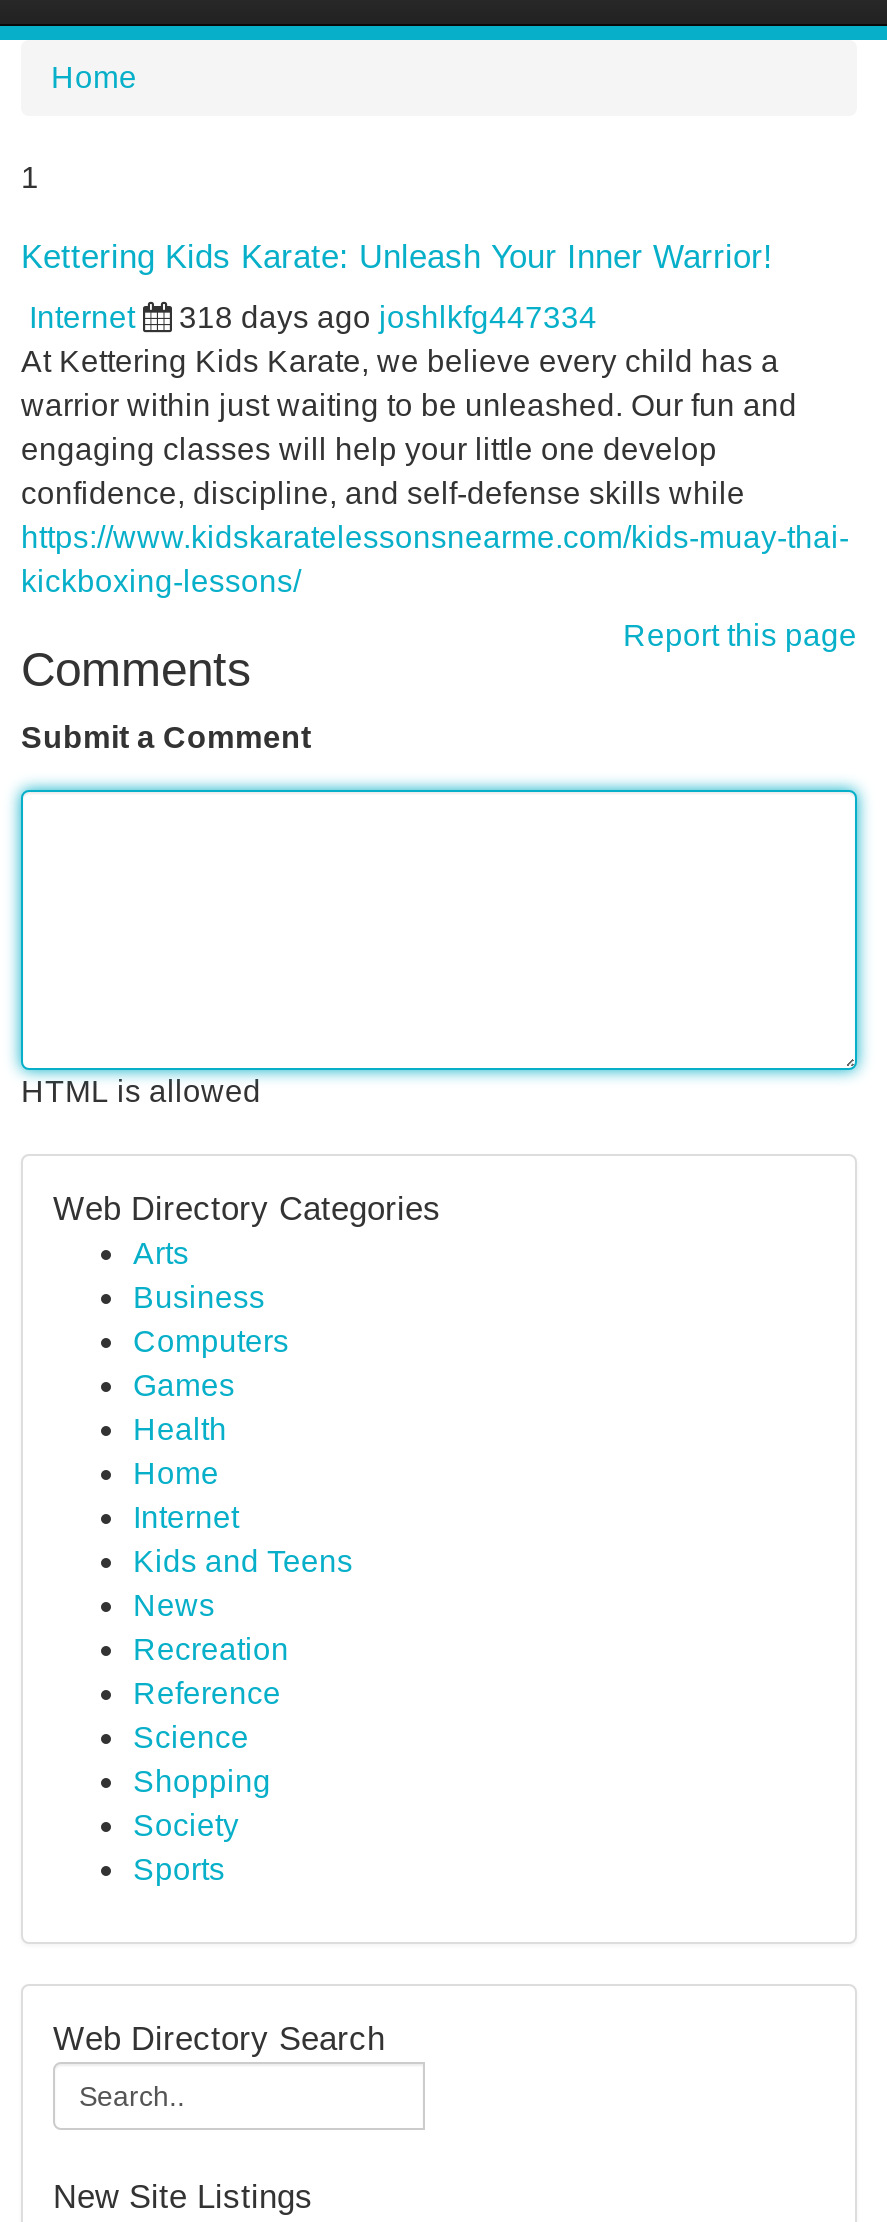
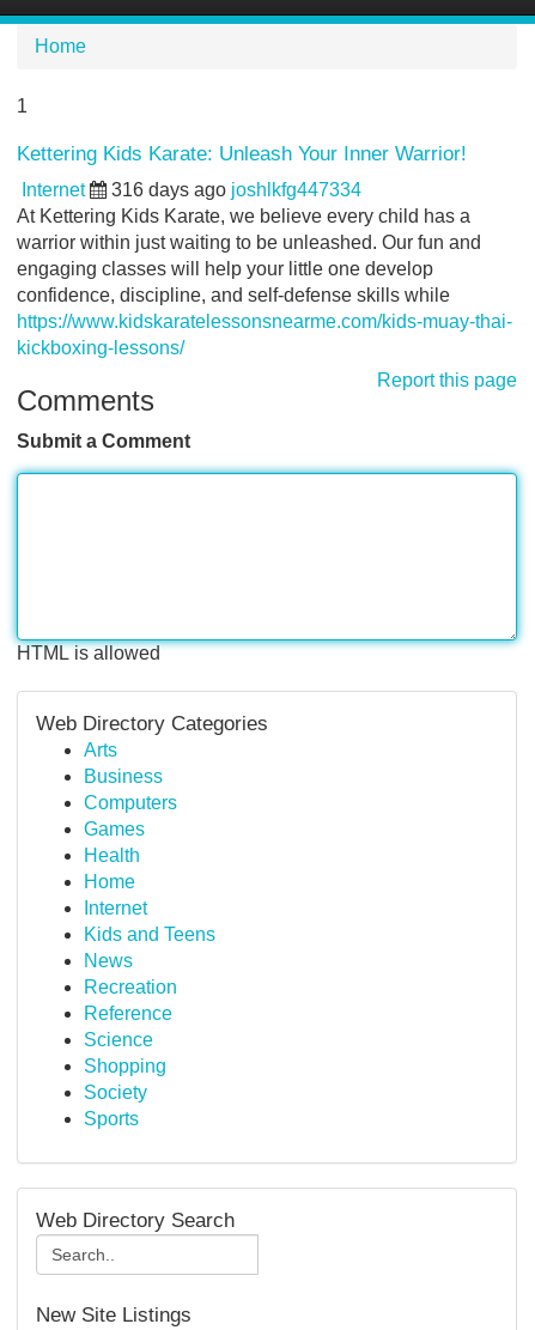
- 318 days ago joshlkfg447334
+ 316 days ago joshlkfg447334
